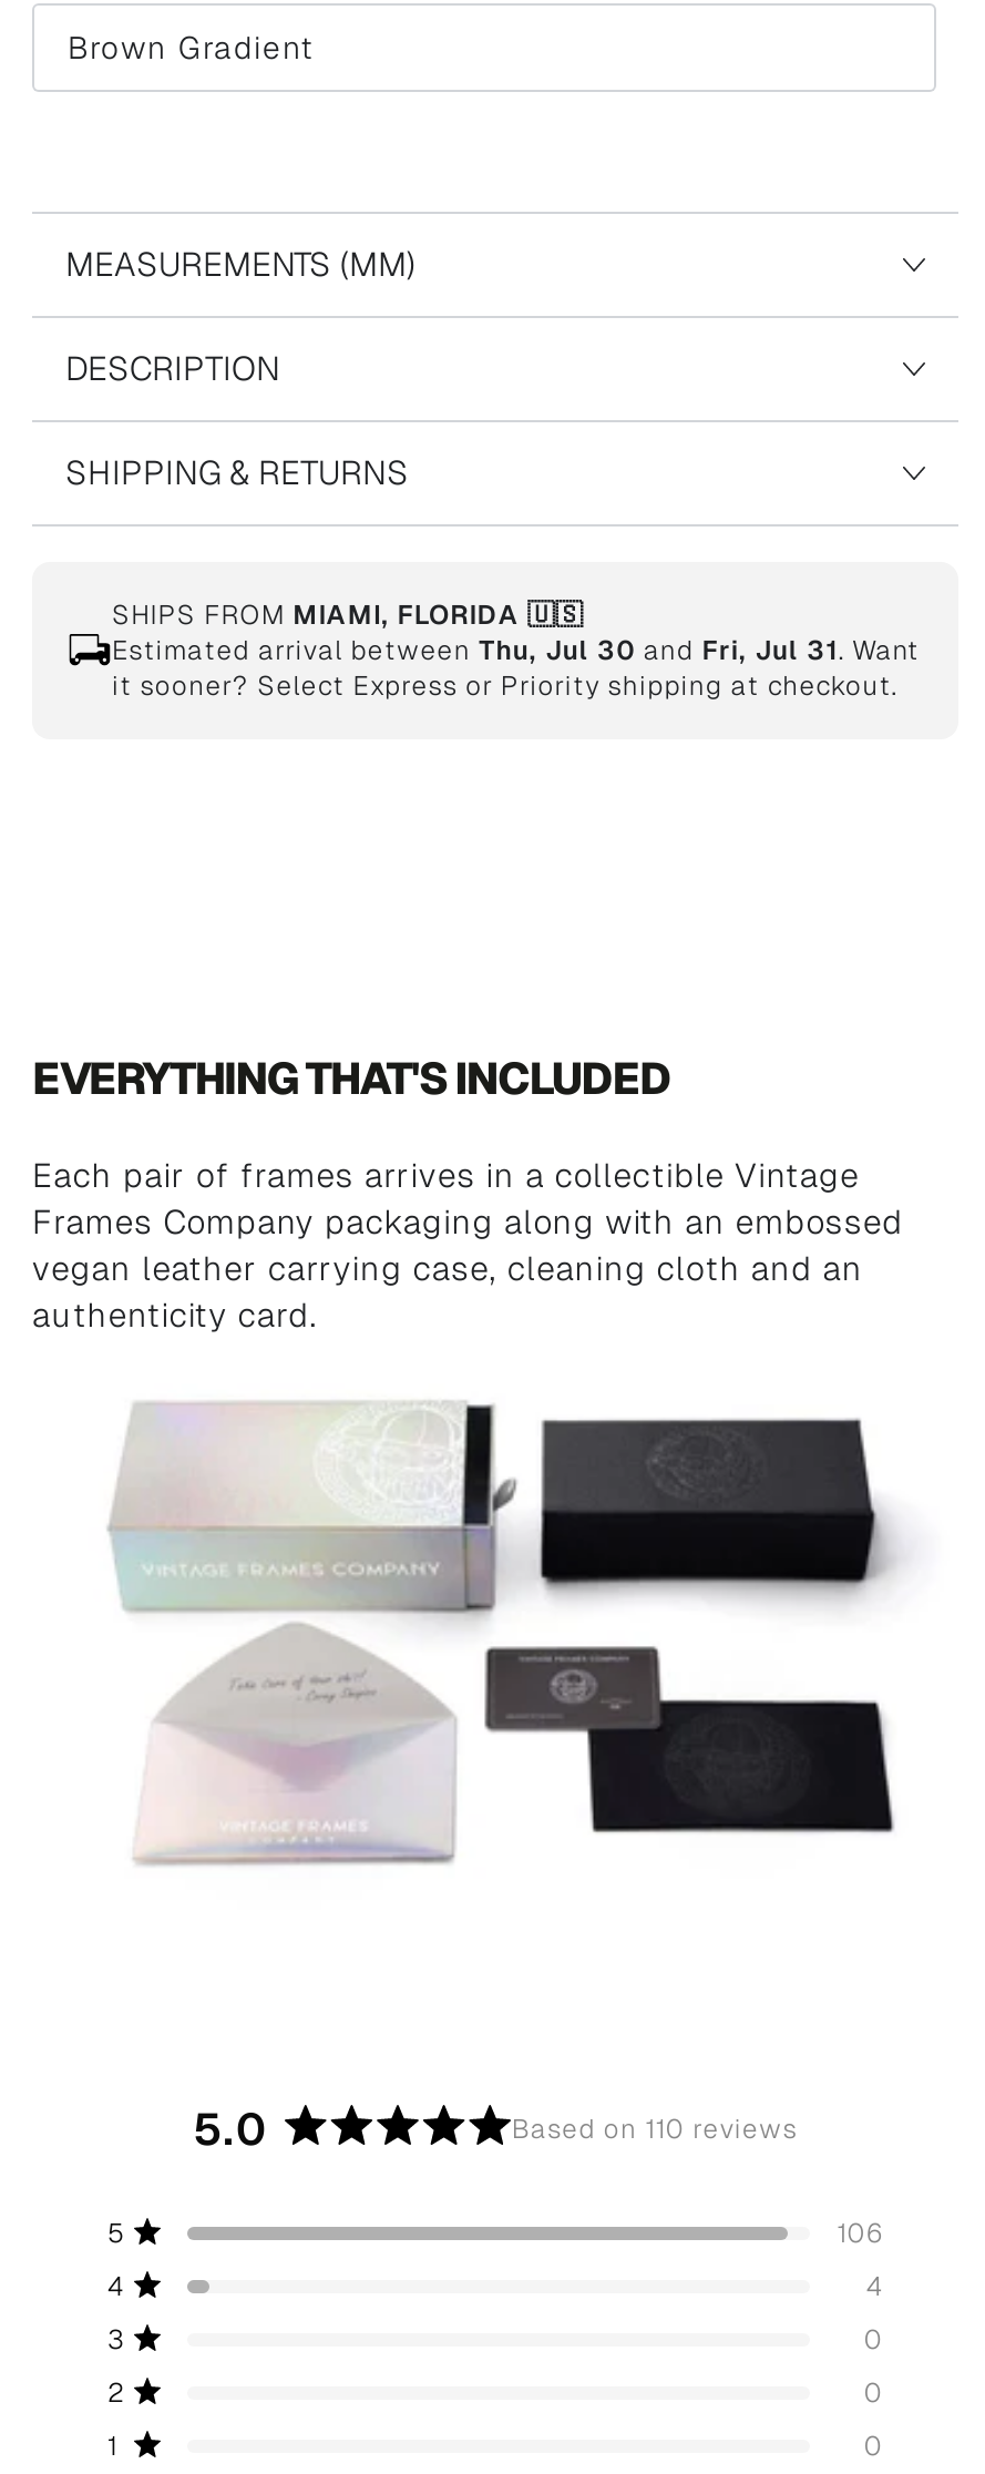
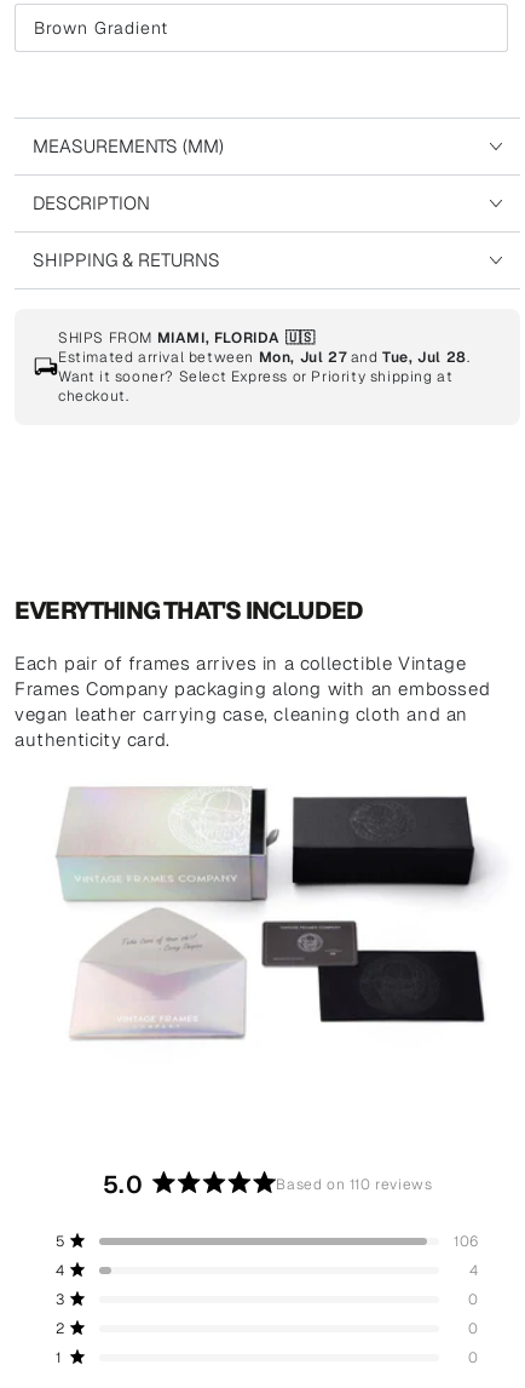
- Estimated arrival between Thu, Jul 30 and Fri, Jul 31. Want
- it sooner? Select Express or Priority shipping at checkout.
+ Estimated arrival between Mon, Jul 27 and Tue, Jul 28.
+ Want it sooner? Select Express or Priority shipping at
+ checkout.
